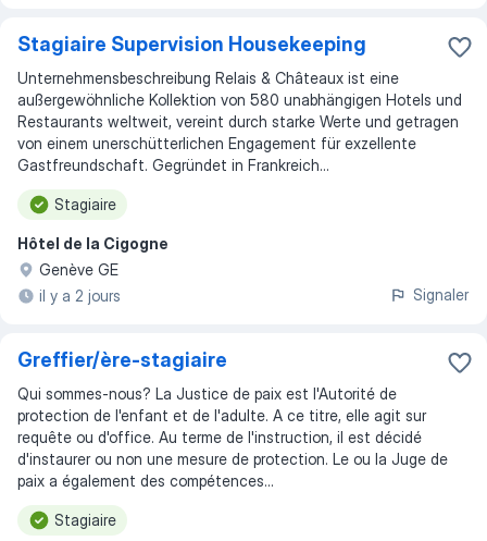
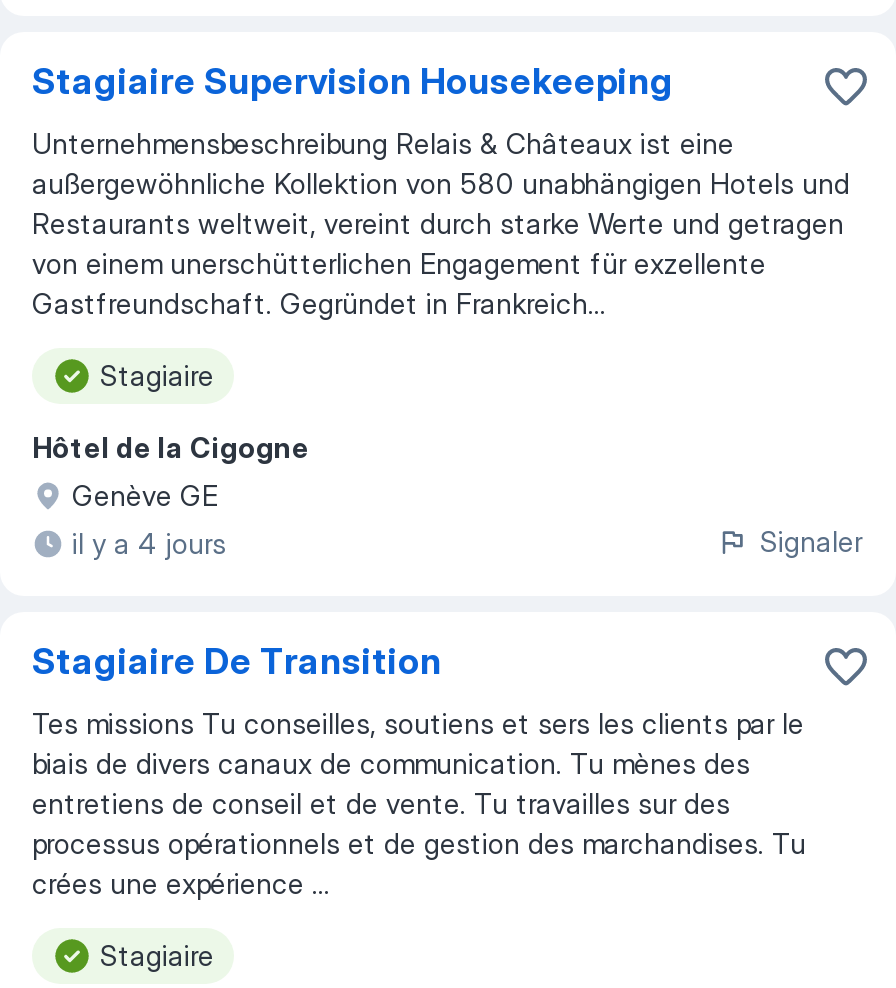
- il y a 2 jours
+ il y a 4 jours

- Greffier/ère-stagiaire
+ Stagiaire De Transition

- Qui sommes-nous? La Justice de paix est l'Autorité de
- protection de l'enfant et de l'adulte. A ce titre, elle agit sur
- requête ou d'office. Au terme de l'instruction, il est décidé
- d'instaurer ou non une mesure de protection. Le ou la Juge de
- paix a également des compétences...
+ Tes missions Tu conseilles, soutiens et sers les clients par le
+ biais de divers canaux de communication. Tu mènes des
+ entretiens de conseil et de vente. Tu travailles sur des
+ processus opérationnels et de gestion des marchandises. Tu
+ crées une expérience ...
